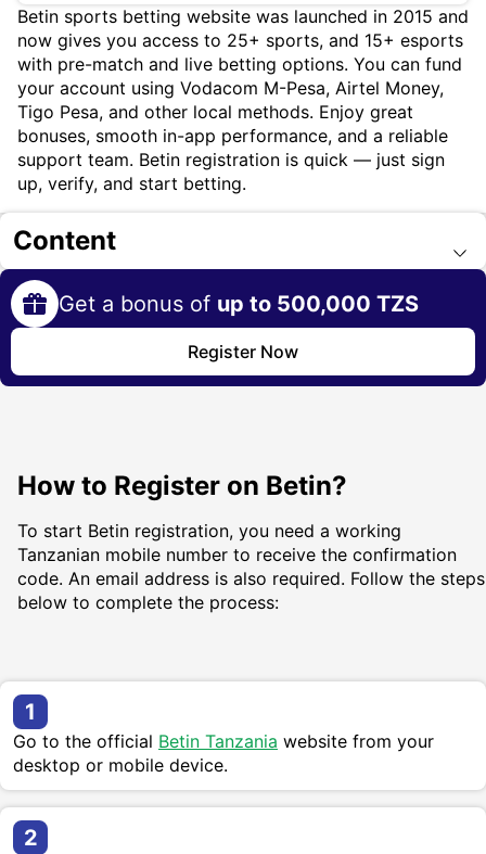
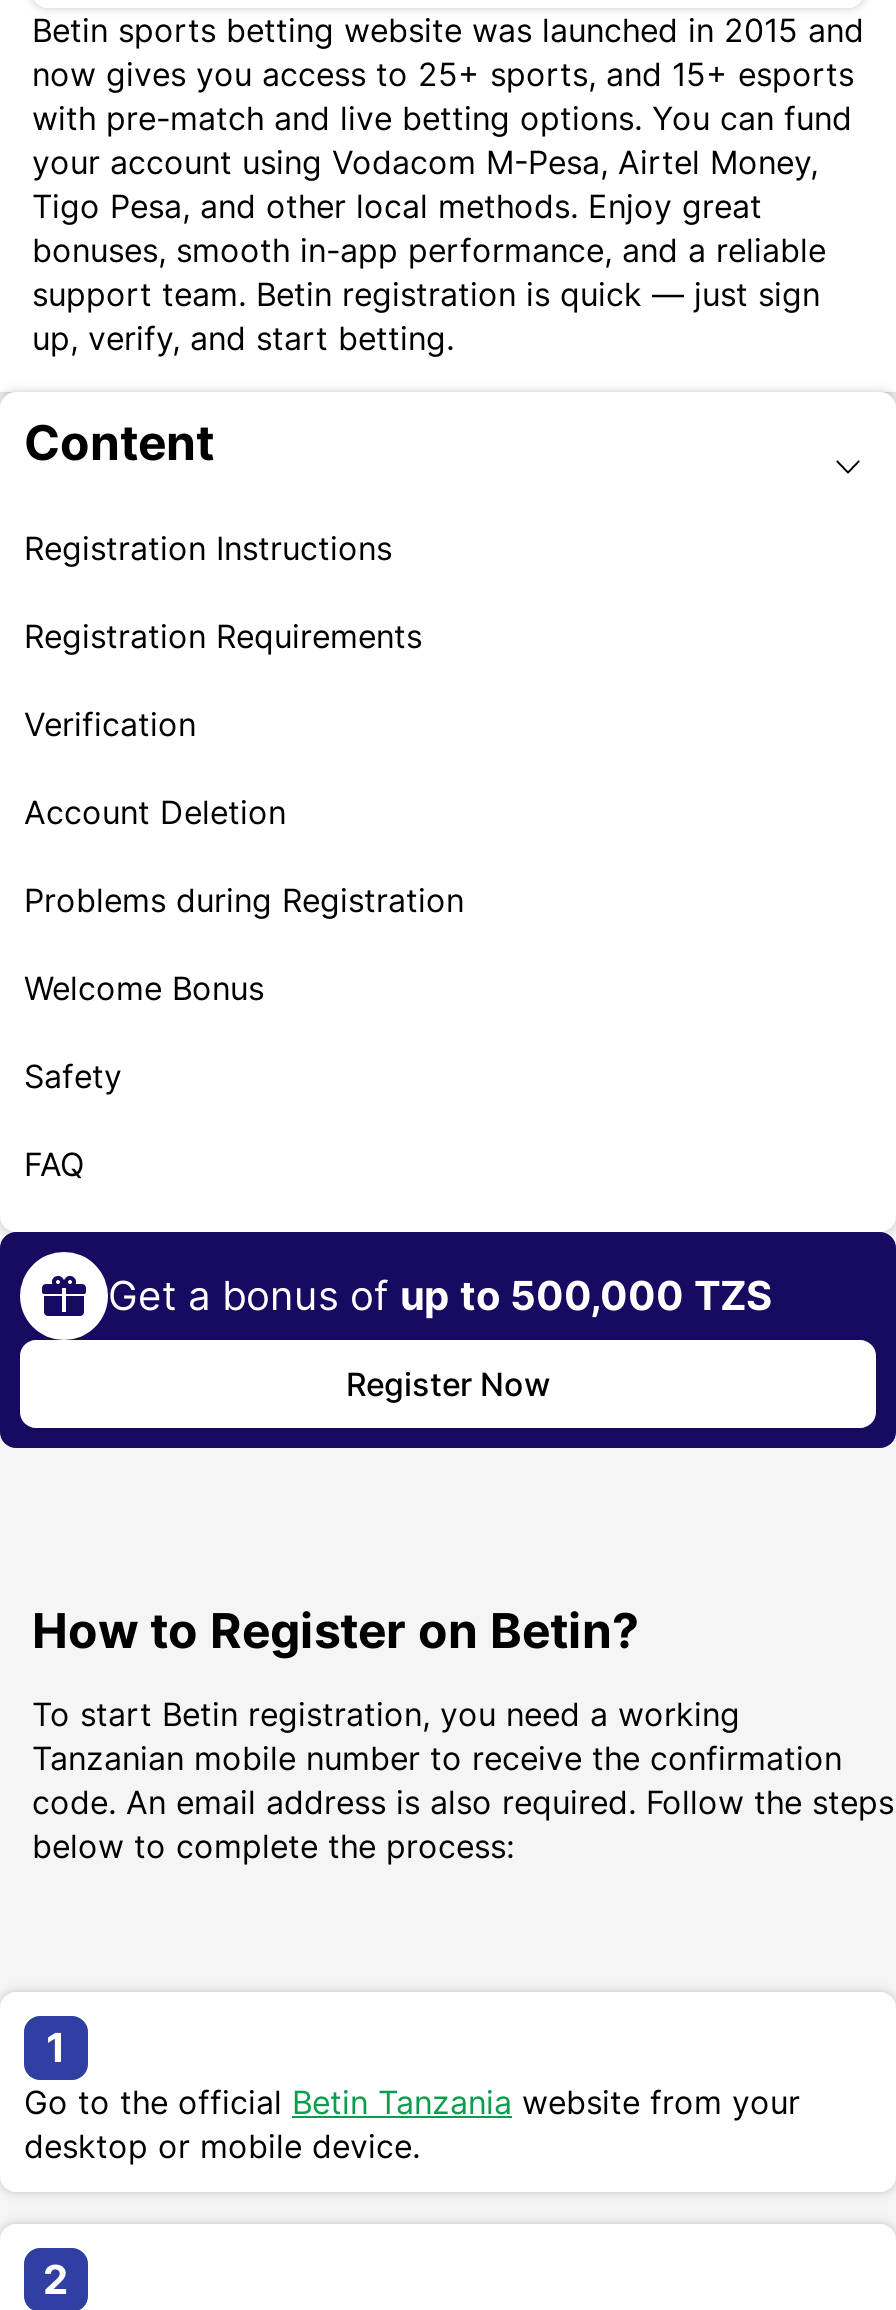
+ Registration Instructions
+ Registration Requirements
+ Verification
+ Account Deletion
+ Problems during Registration
+ Welcome Bonus
+ Safety
+ FAQ
